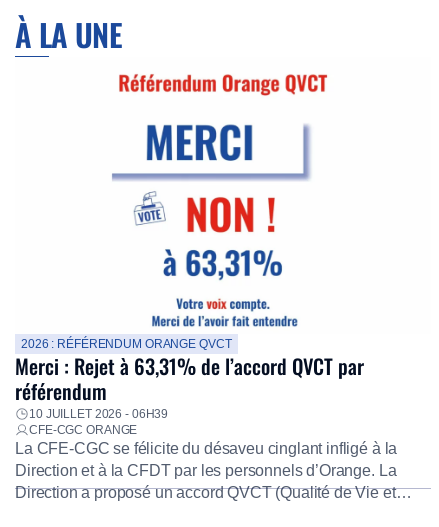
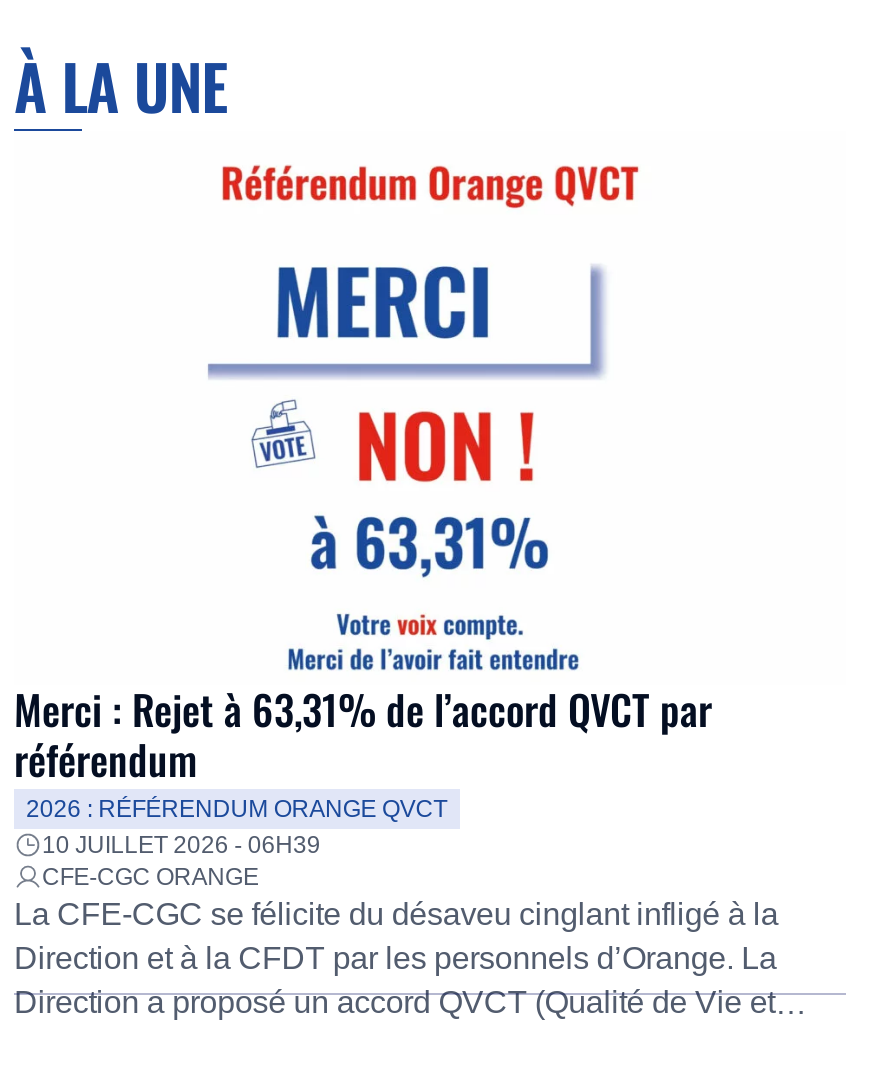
moved down: 2026 : RÉFÉRENDUM ORANGE QVCT

moved up: Merci : Rejet à 63,31% de l’accord QVCT par | référendum
